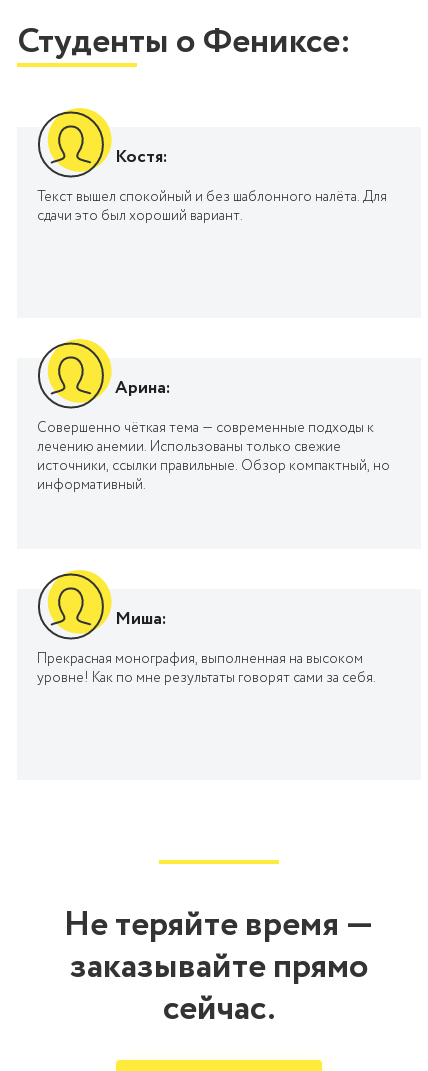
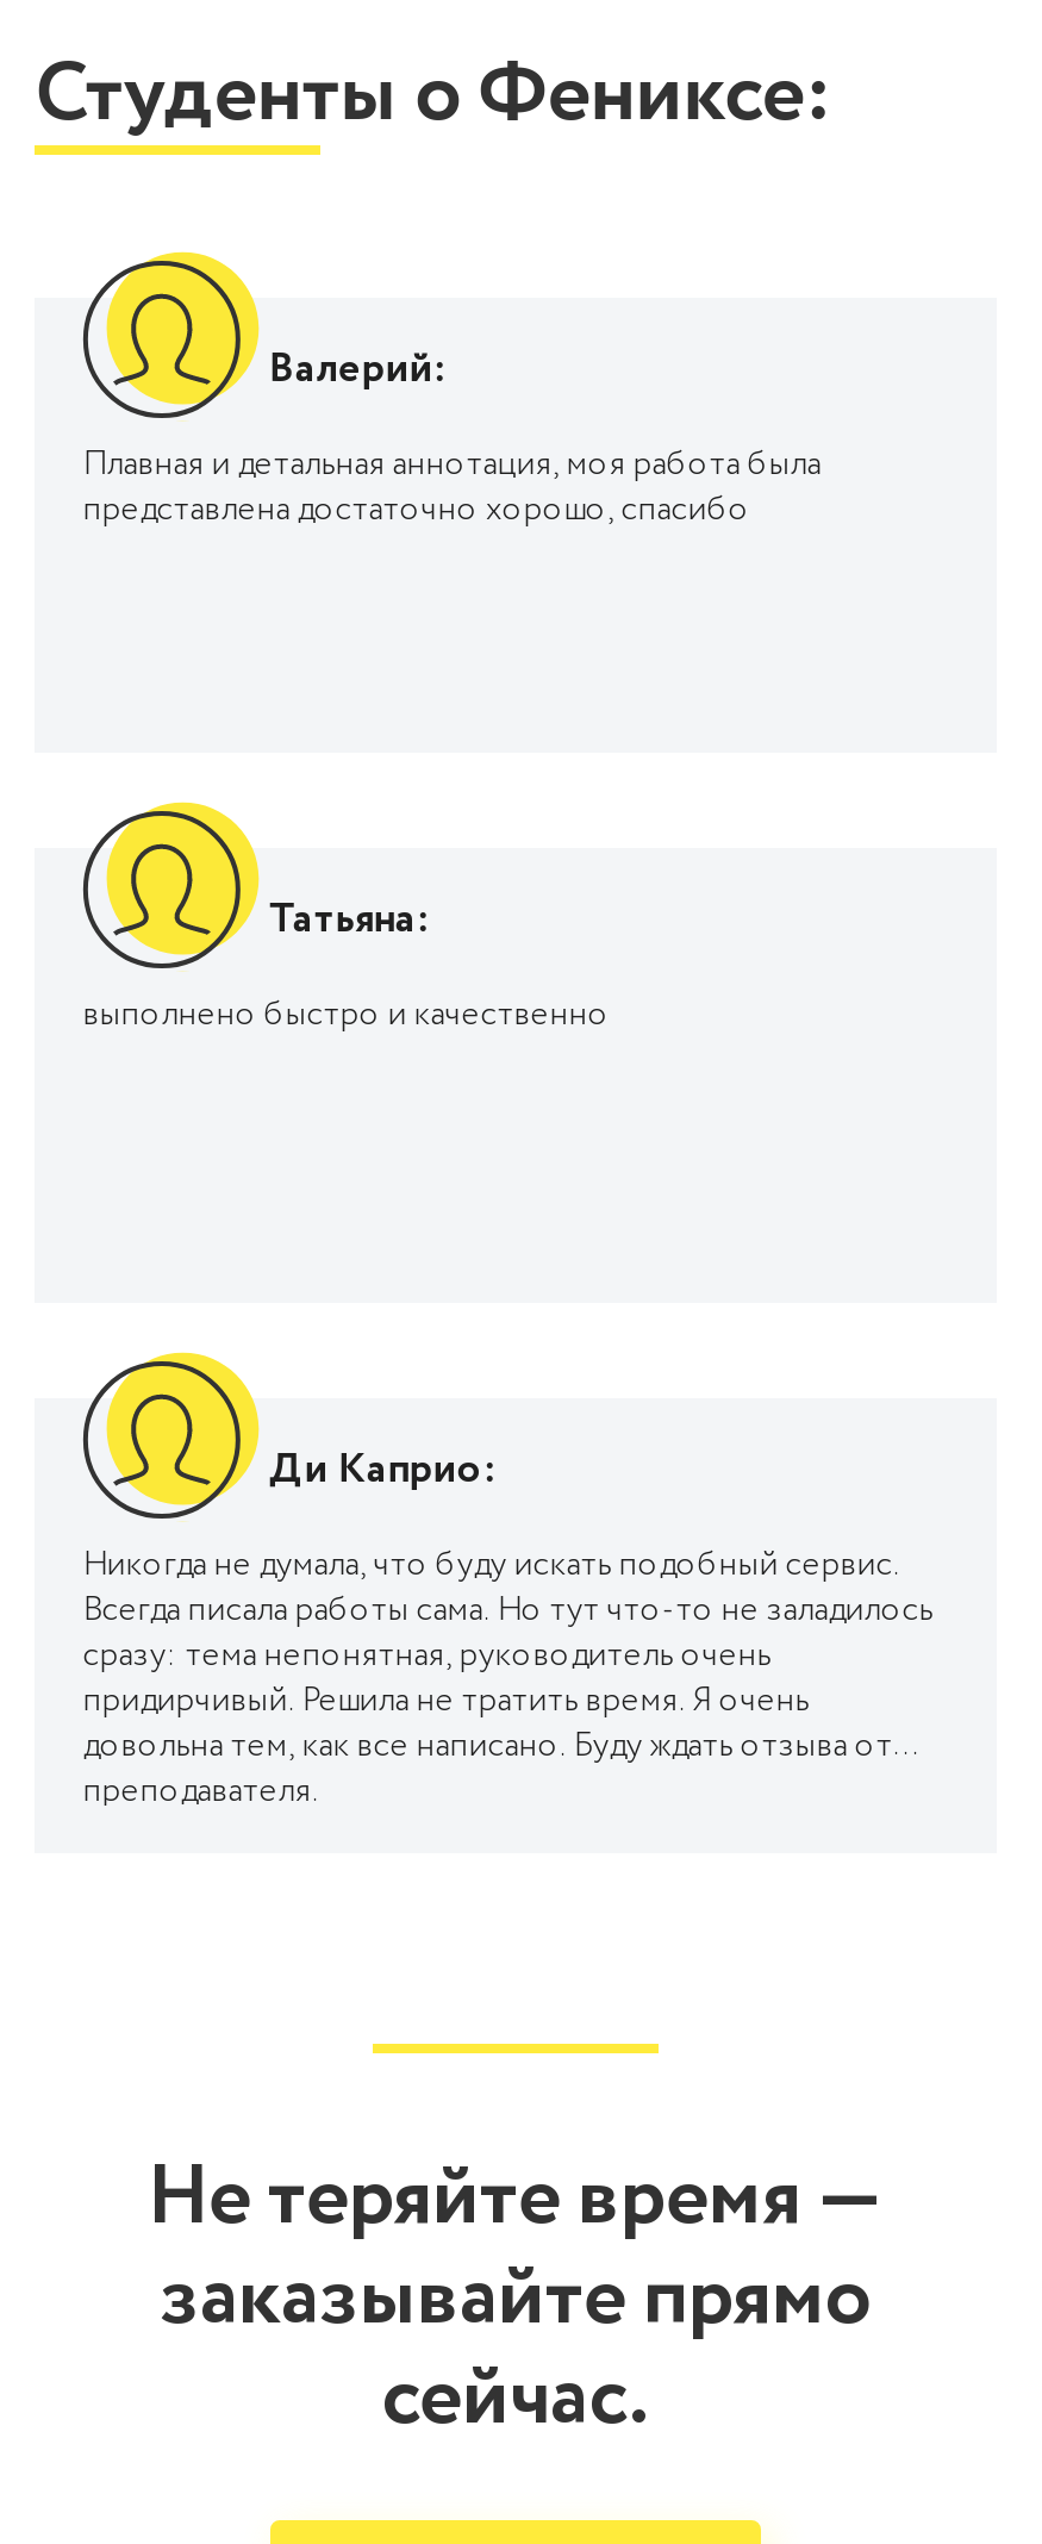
- Костя:
+ Валерий:

- Текст вышел спокойный и без шаблонного налёта. Для
- сдачи это был хороший вариант.
+ Плавная и детальная аннотация, моя работа была
+ представлена достаточно хорошо, спасибо

- Арина:
+ Татьяна:

- Совершенно чёткая тема — современные подходы к
- лечению анемии. Использованы только свежие
- источники, ссылки правильные. Обзор компактный, но
- информативный.
+ выполнено быстро и качественно

- Миша:
+ Ди Каприо:

- Прекрасная монография, выполненная на высоком
- уровне! Как по мне результаты говорят сами за себя.
+ Никогда не думала, что буду искать подобный сервис.
+ Всегда писала работы сама. Но тут что-то не заладилось
+ сразу: тема непонятная, руководитель очень
+ придирчивый. Решила не тратить время. Я очень
+ довольна тем, как все написано. Буду ждать отзыва от
+ преподавателя.
